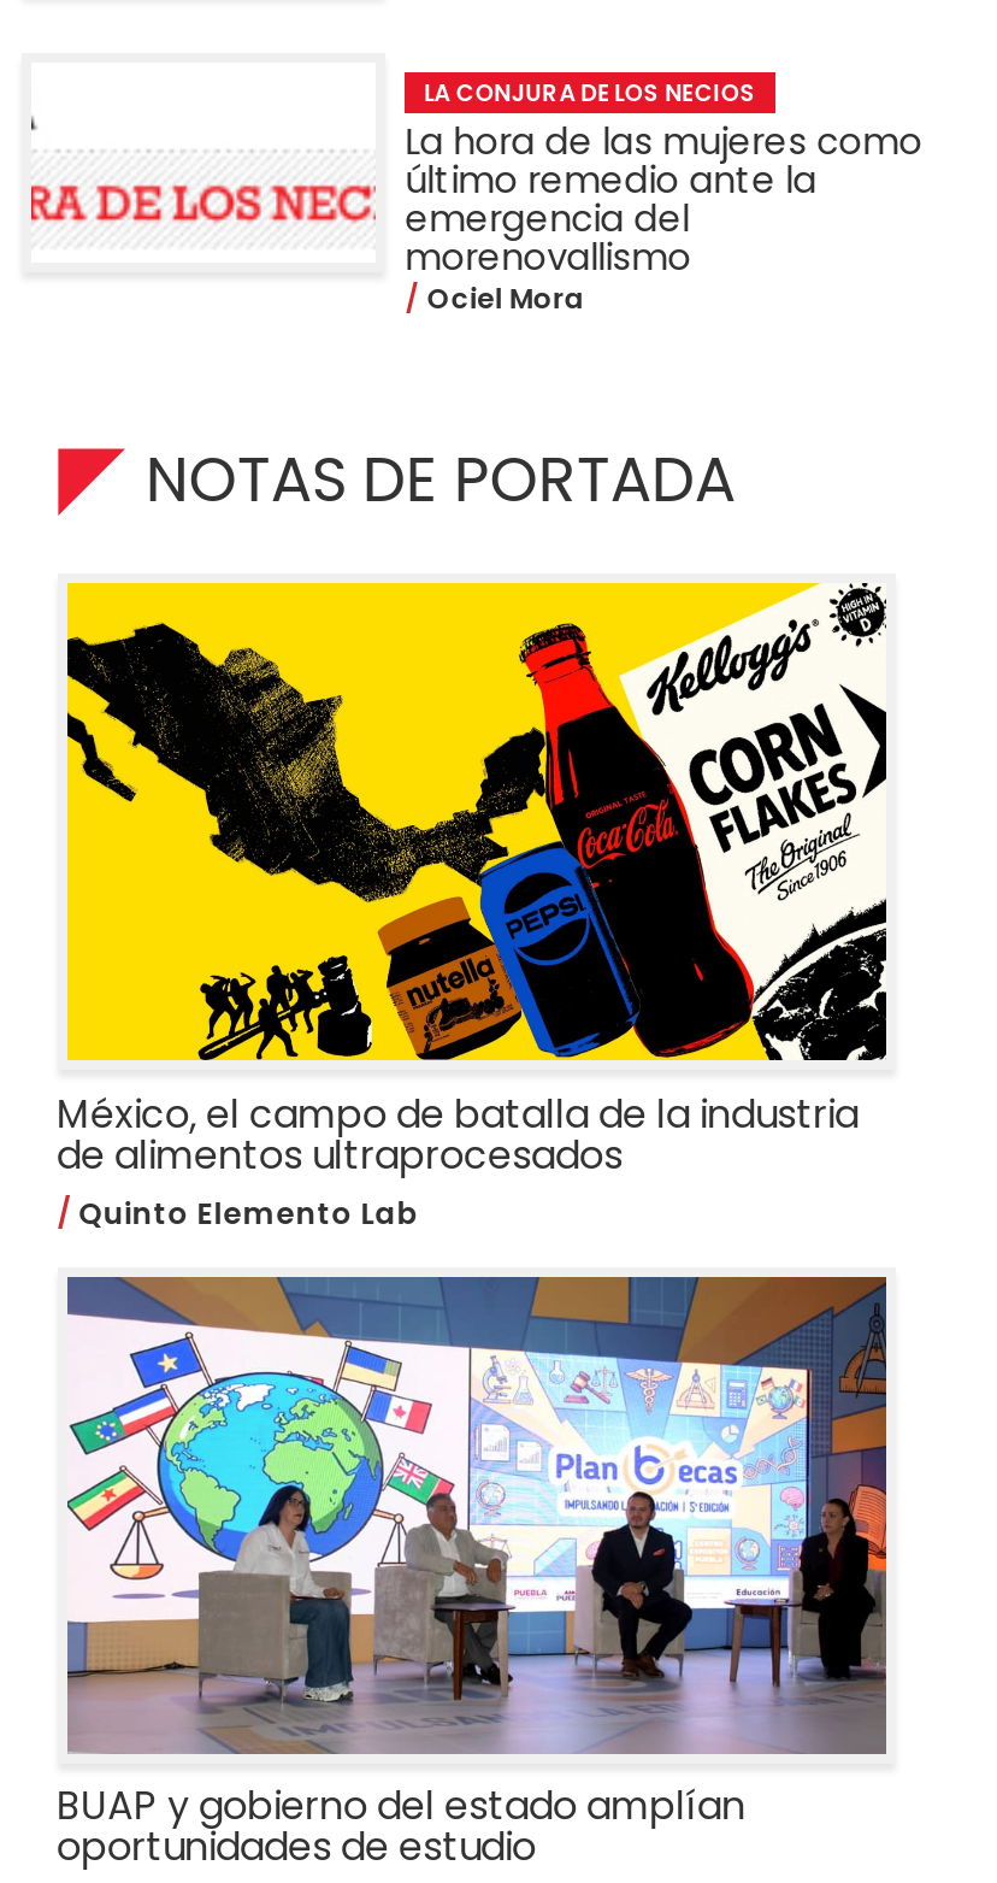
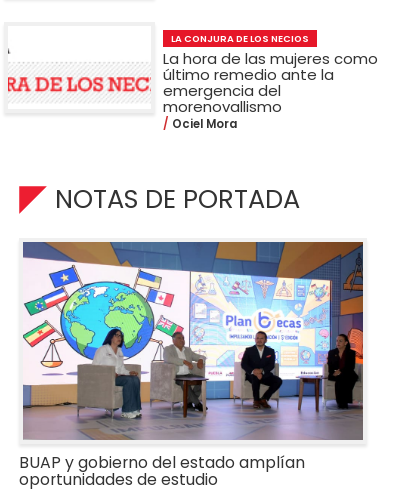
- [image]
- México, el campo de batalla de la industria
- de alimentos ultraprocesados
- Quinto Elemento Lab
